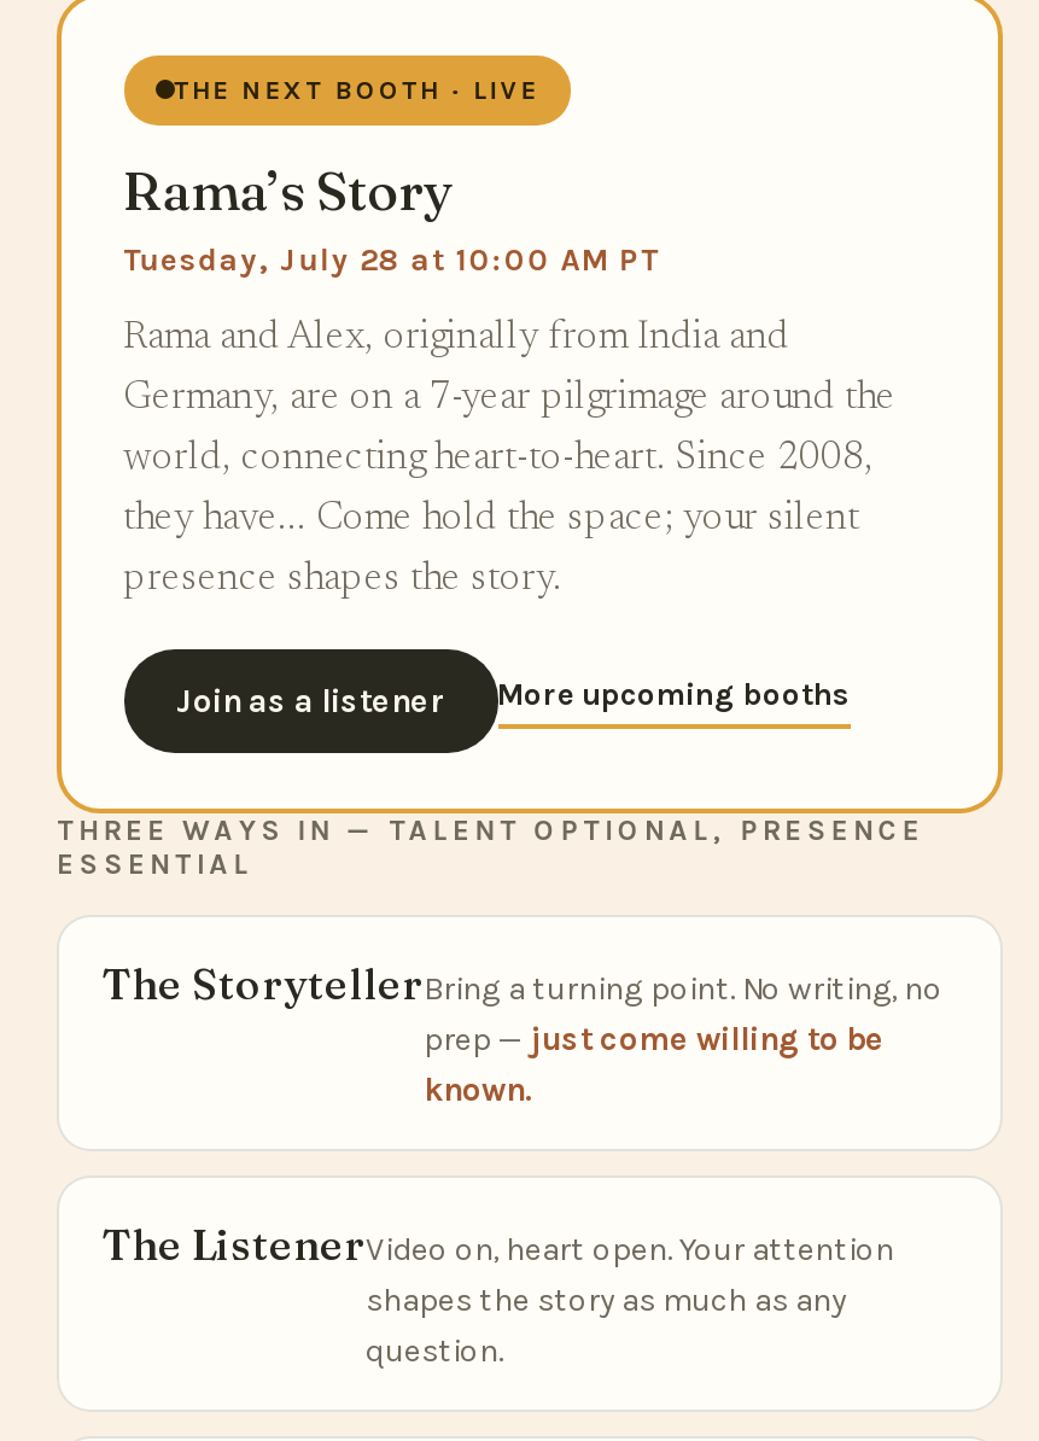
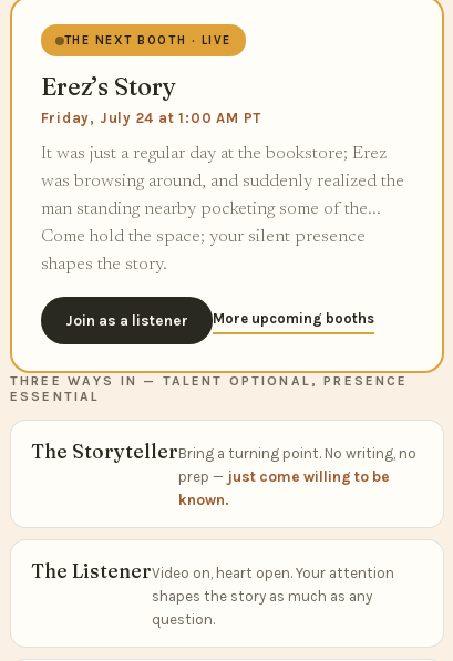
- Rama’s Story
- Tuesday, July 28 at 10:00 AM PT
+ Erez’s Story
+ Friday, July 24 at 1:00 AM PT

- Rama and Alex, originally from India and
+ It was just a regular day at the bookstore; Erez

- Germany, are on a 7-year pilgrimage around the
+ was browsing around, and suddenly realized the

- world, connecting heart-to-heart. Since 2008,
+ man standing nearby pocketing some of the...

- they have... Come hold the space; your silent
+ Come hold the space; your silent presence

- presence shapes the story.
+ shapes the story.
